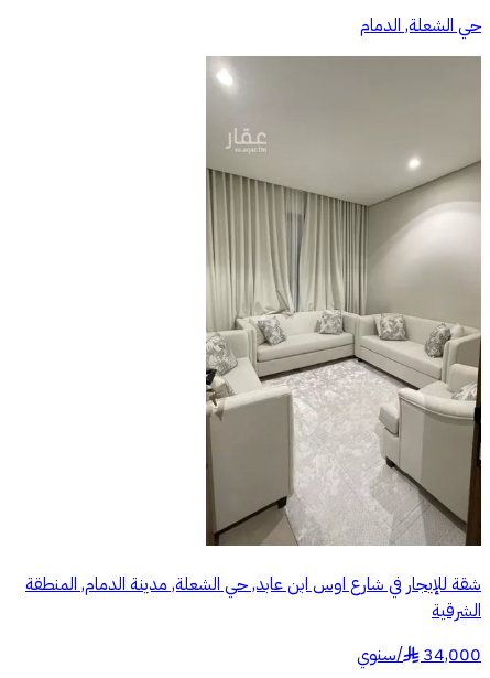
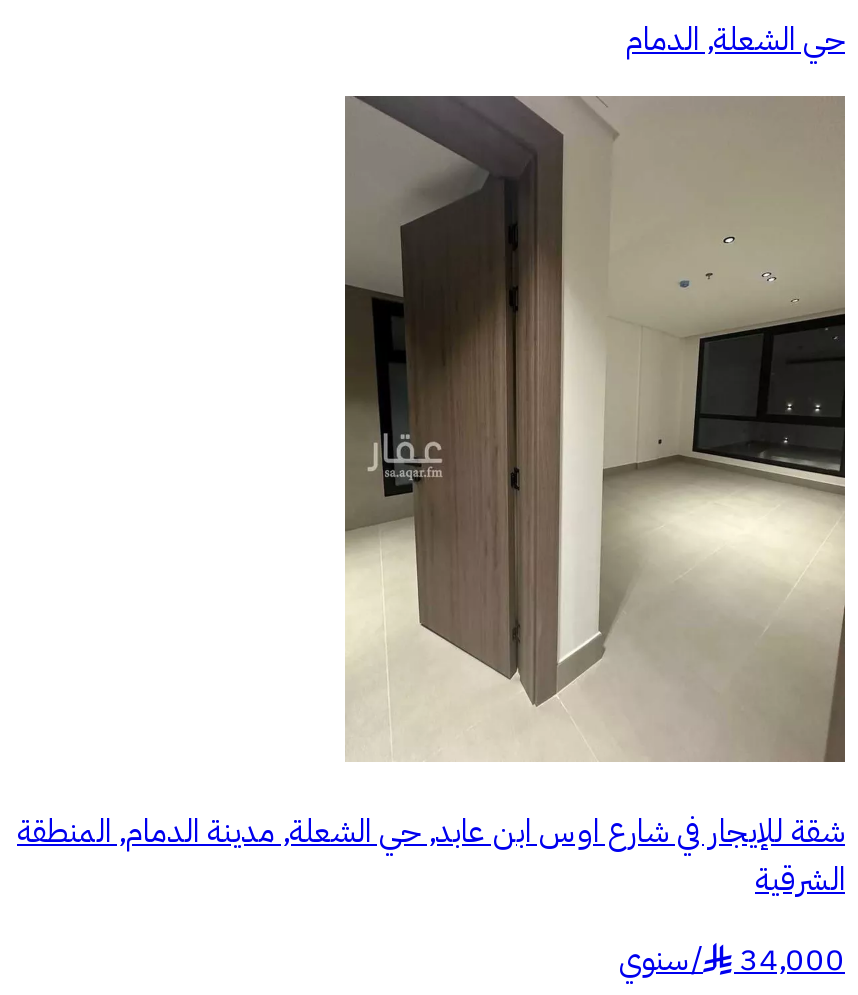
- [image]
+ [image]
